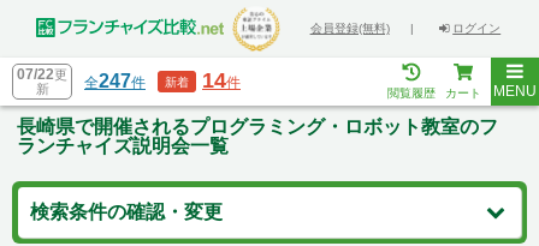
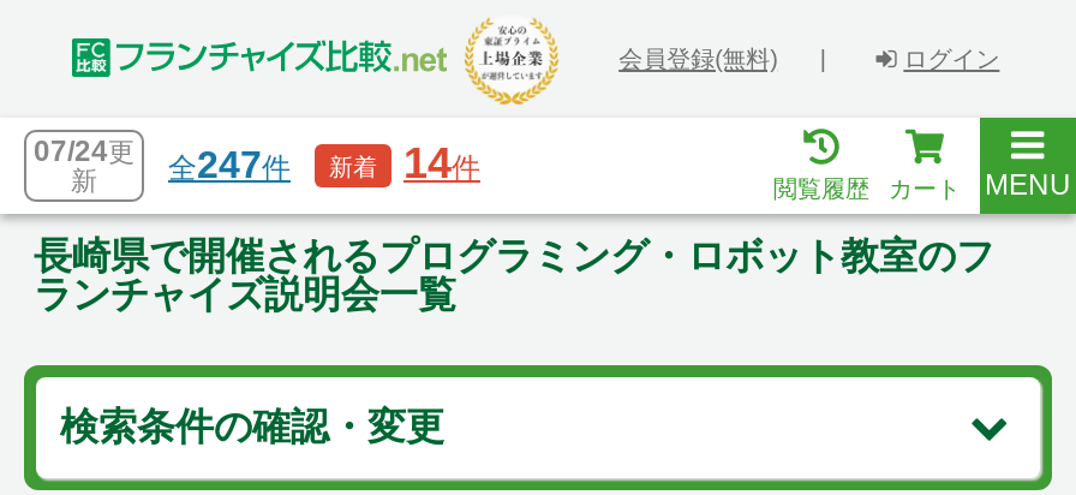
- 07/22更 全247件 新着 14件
+ 07/24更 全247件 新着 14件
